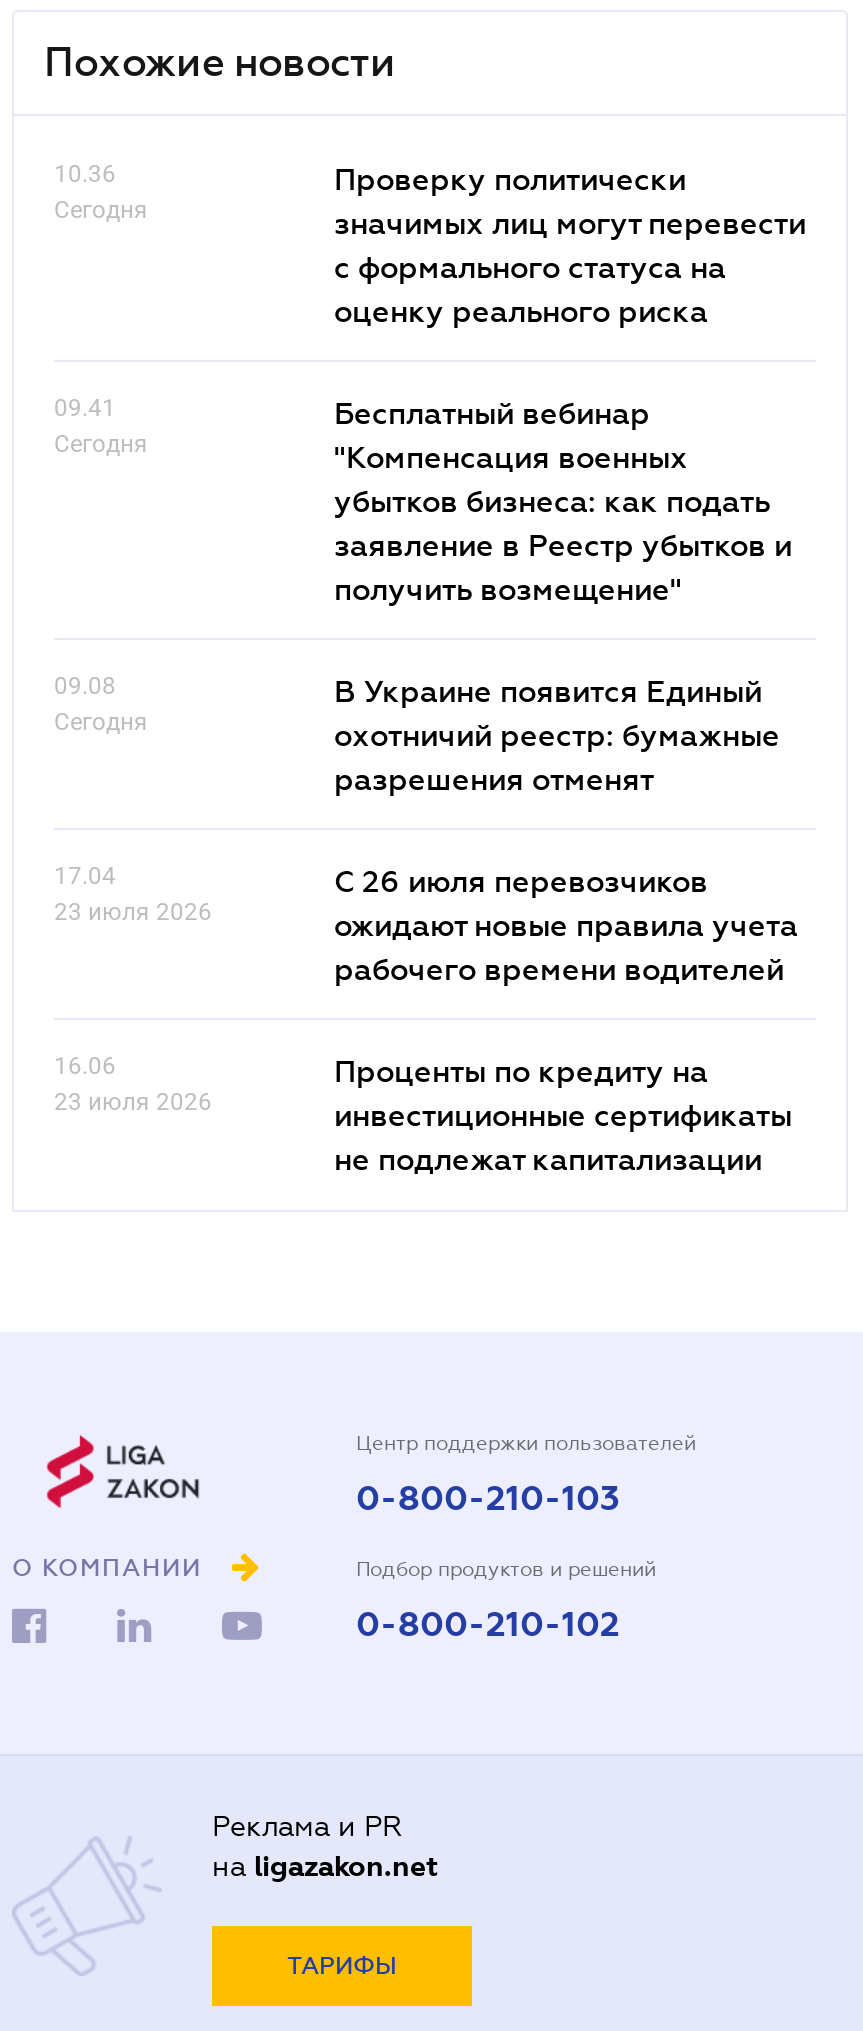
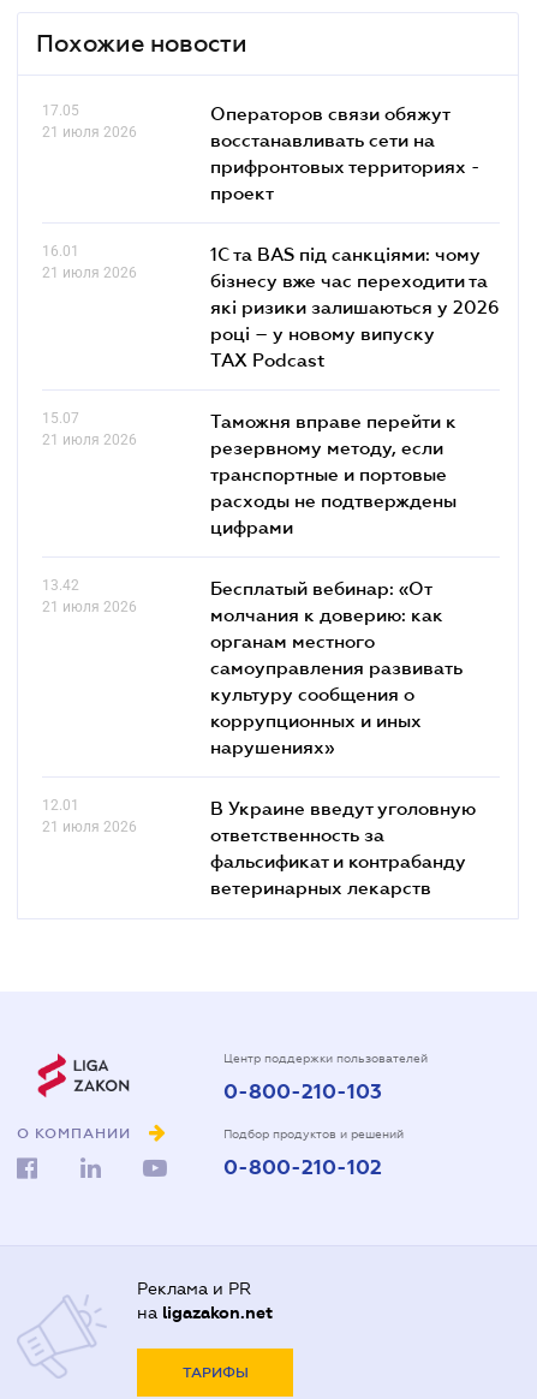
- 10.36
- Сегодня
+ 17.05
+ 21 июля 2026

- Проверку политически
- значимых лиц могут перевести
- с формального статуса на
- оценку реального риска
+ Операторов связи обяжут
+ восстанавливать сети на
+ прифронтовых территориях -
+ проект

- 09.41
- Сегодня
+ 16.01
+ 21 июля 2026

- Бесплатный вебинар
- "Компенсация военных
- убытков бизнеса: как подать
- заявление в Реестр убытков и
- получить возмещение"
+ 1С та BAS під санкціями: чому
+ бізнесу вже час переходити та
+ які ризики залишаються у 2026
+ році – у новому випуску
+ TAX Podcast

- 09.08
- Сегодня
+ 15.07
+ 21 июля 2026

- В Украине появится Единый
- охотничий реестр: бумажные
- разрешения отменят
+ Таможня вправе перейти к
+ резервному методу, если
+ транспортные и портовые
+ расходы не подтверждены
+ цифрами

- 17.04
- 23 июля 2026
+ 13.42
+ 21 июля 2026

- С 26 июля перевозчиков
- ожидают новые правила учета
- рабочего времени водителей
+ Бесплатый вебинар: «От
+ молчания к доверию: как
+ органам местного
+ самоуправления развивать
+ культуру сообщения о
+ коррупционных и иных
+ нарушениях»

- 16.06
- 23 июля 2026
+ 12.01
+ 21 июля 2026

- Проценты по кредиту на
- инвестиционные сертификаты
- не подлежат капитализации
+ В Украине введут уголовную
+ ответственность за
+ фальсификат и контрабанду
+ ветеринарных лекарств
